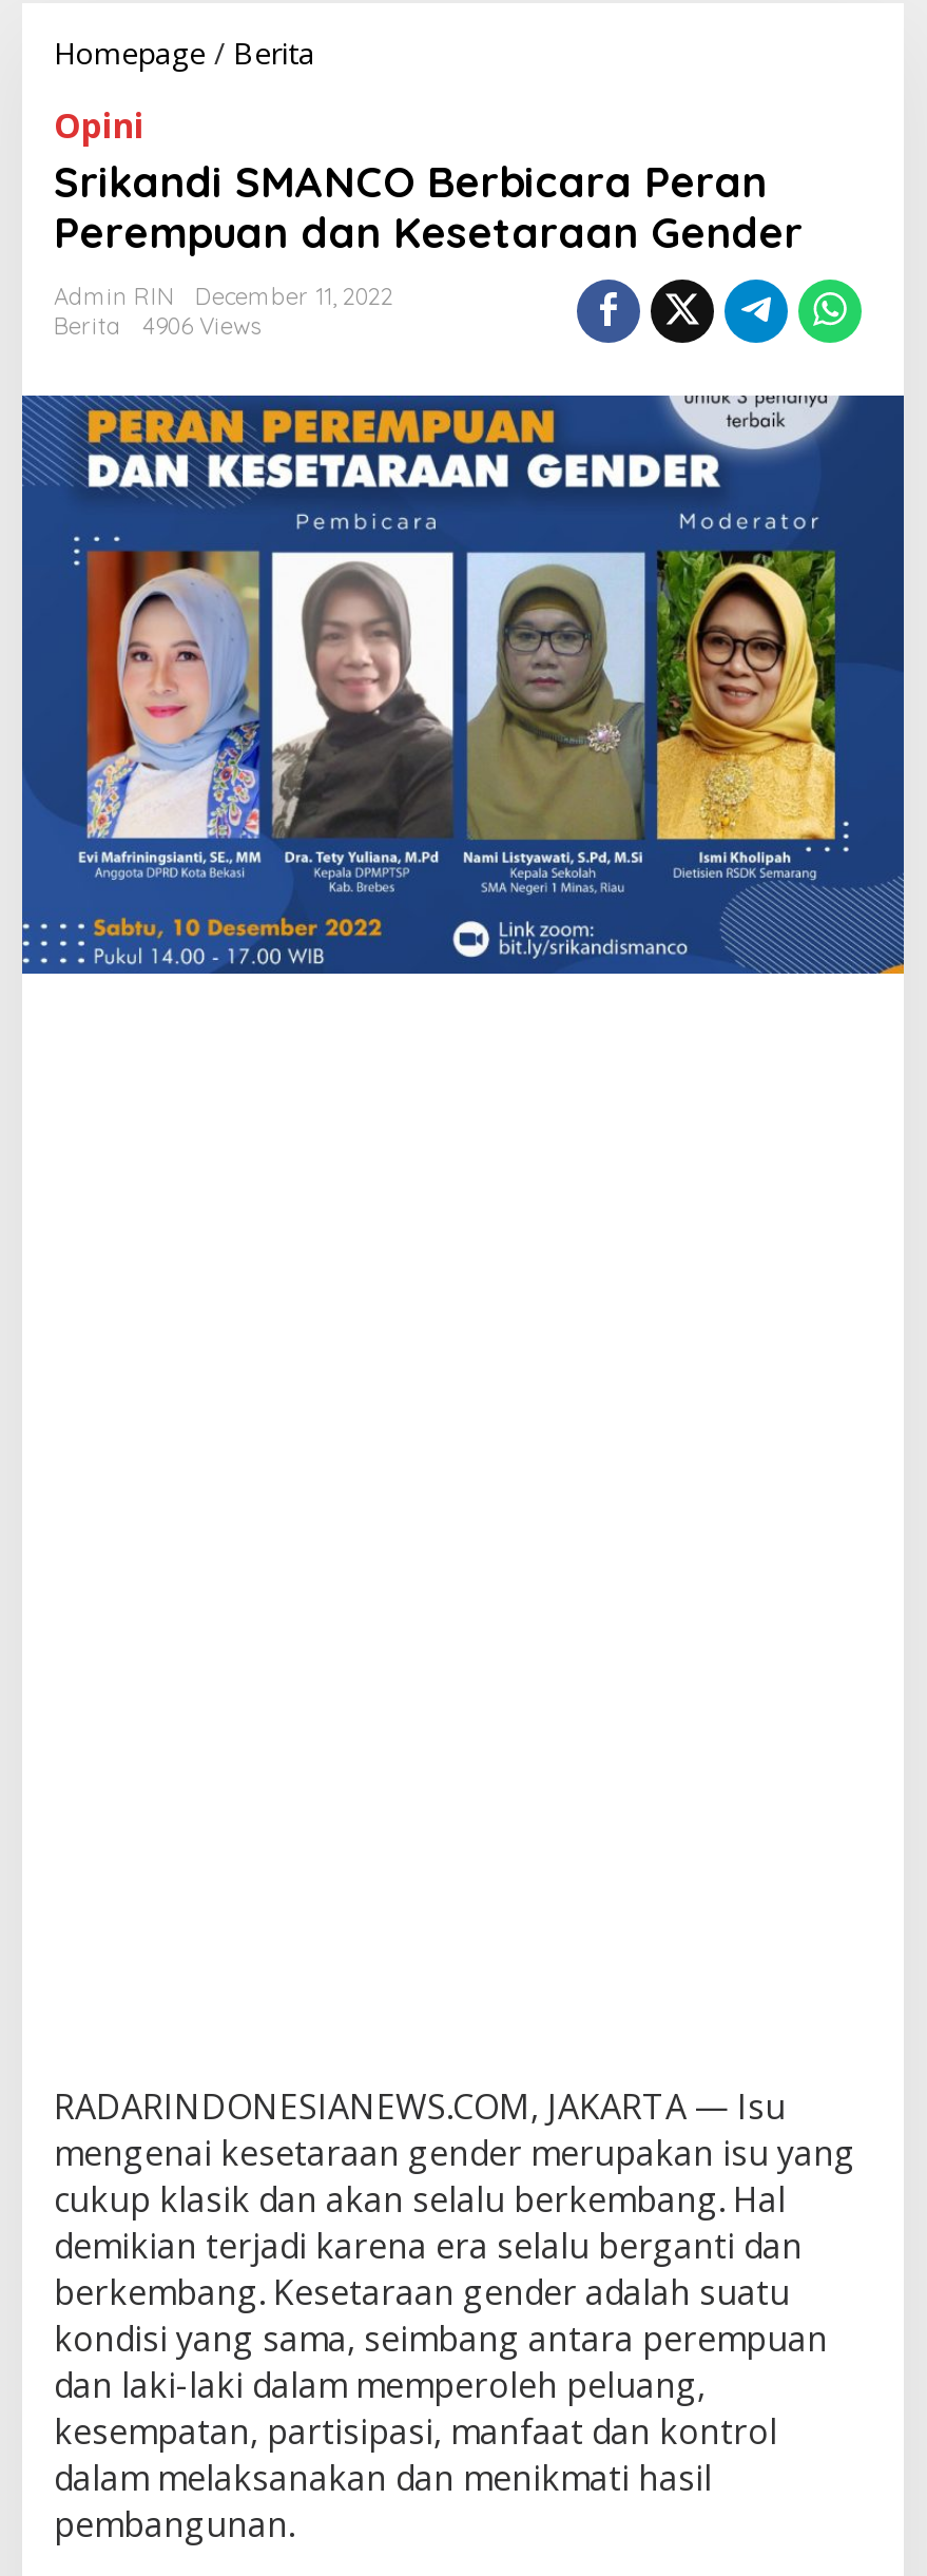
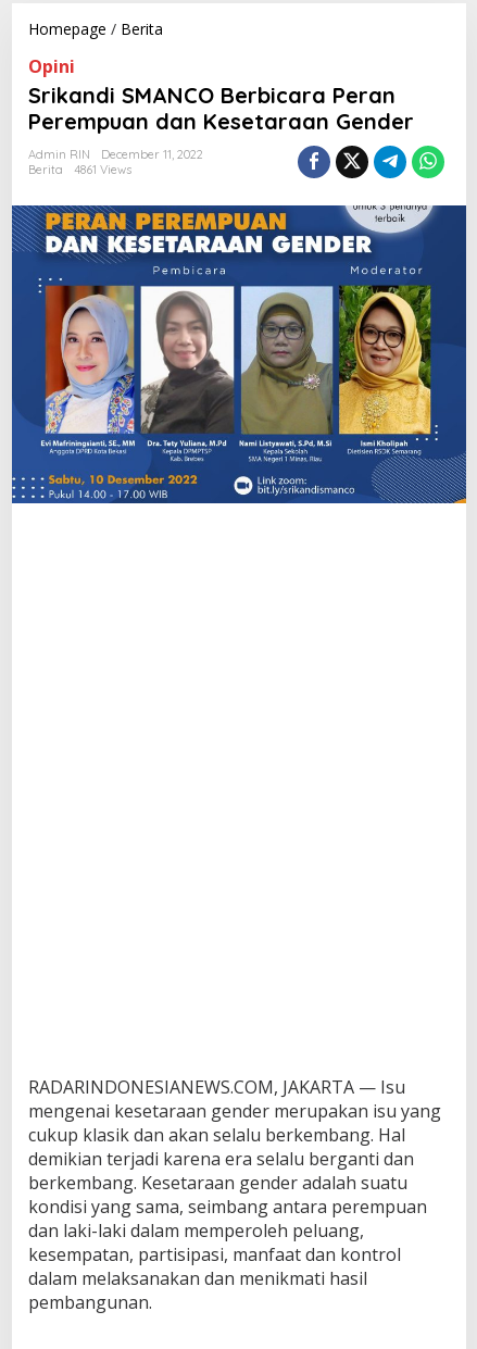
- 4906 Views
+ 4861 Views
